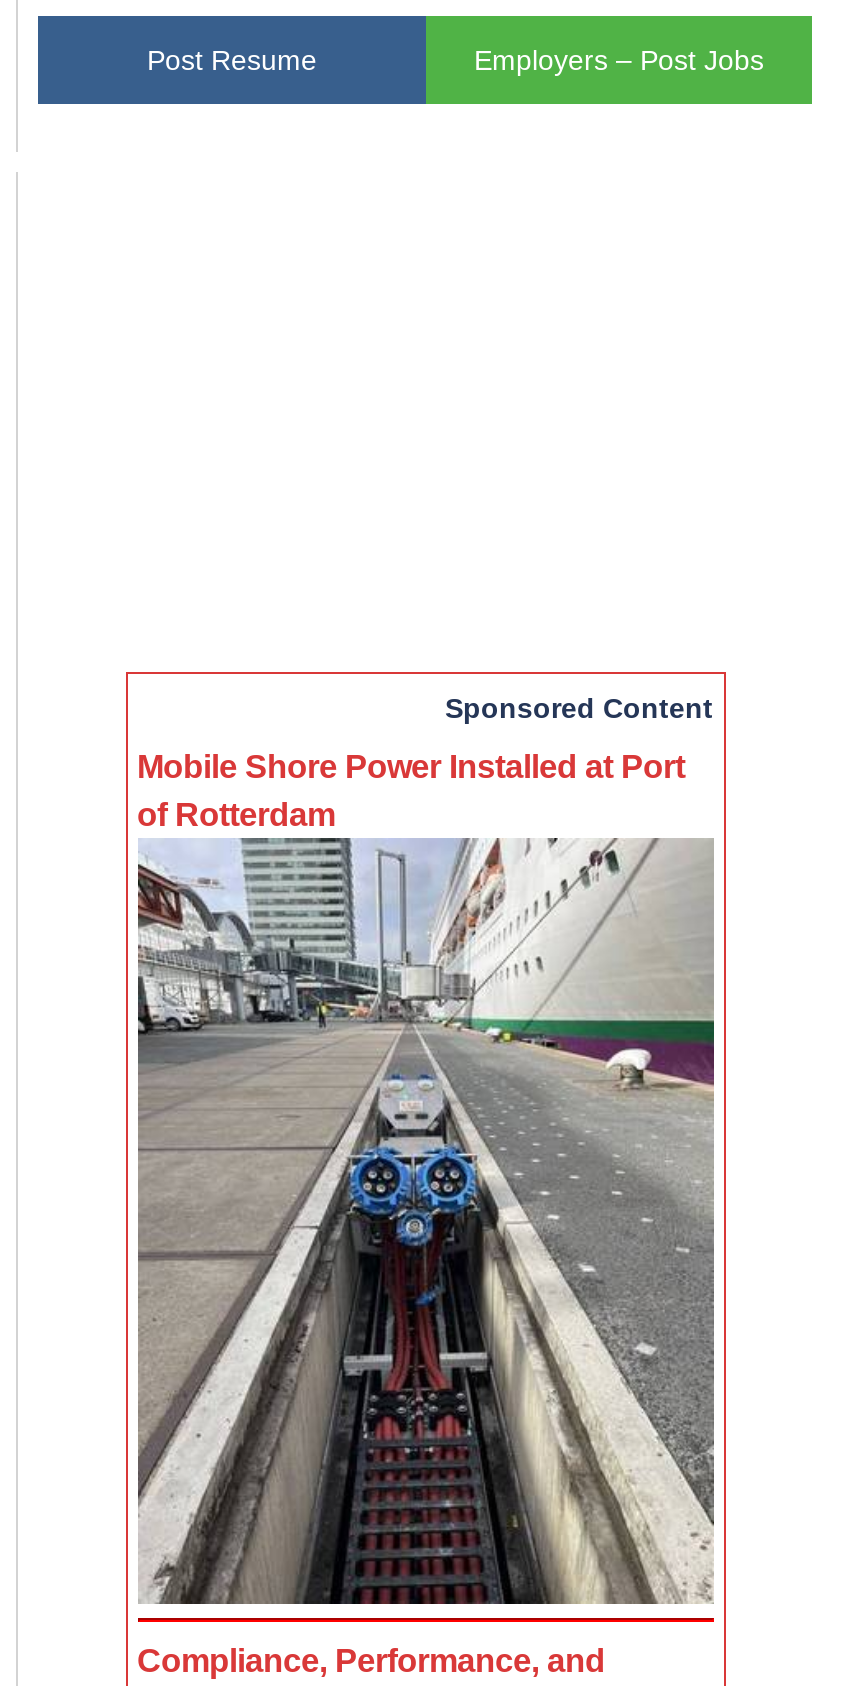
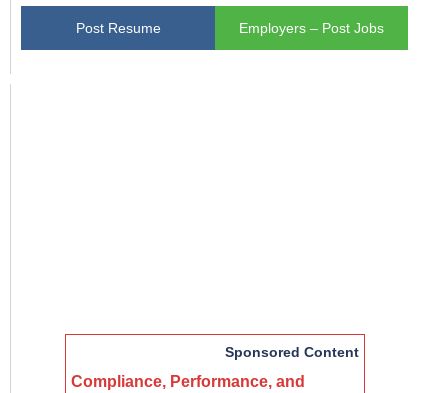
- Mobile Shore Power Installed at Port
- of Rotterdam

- [image]
